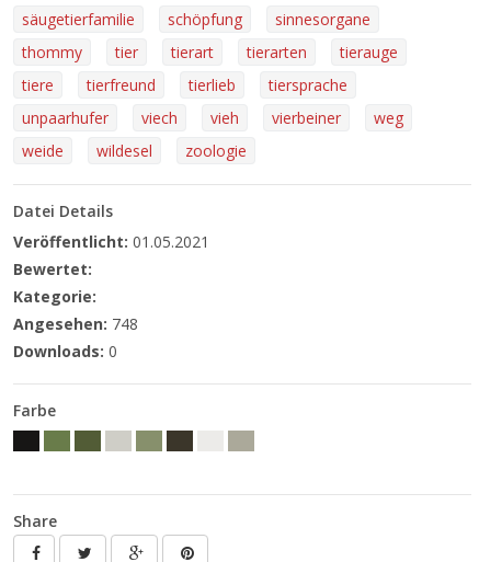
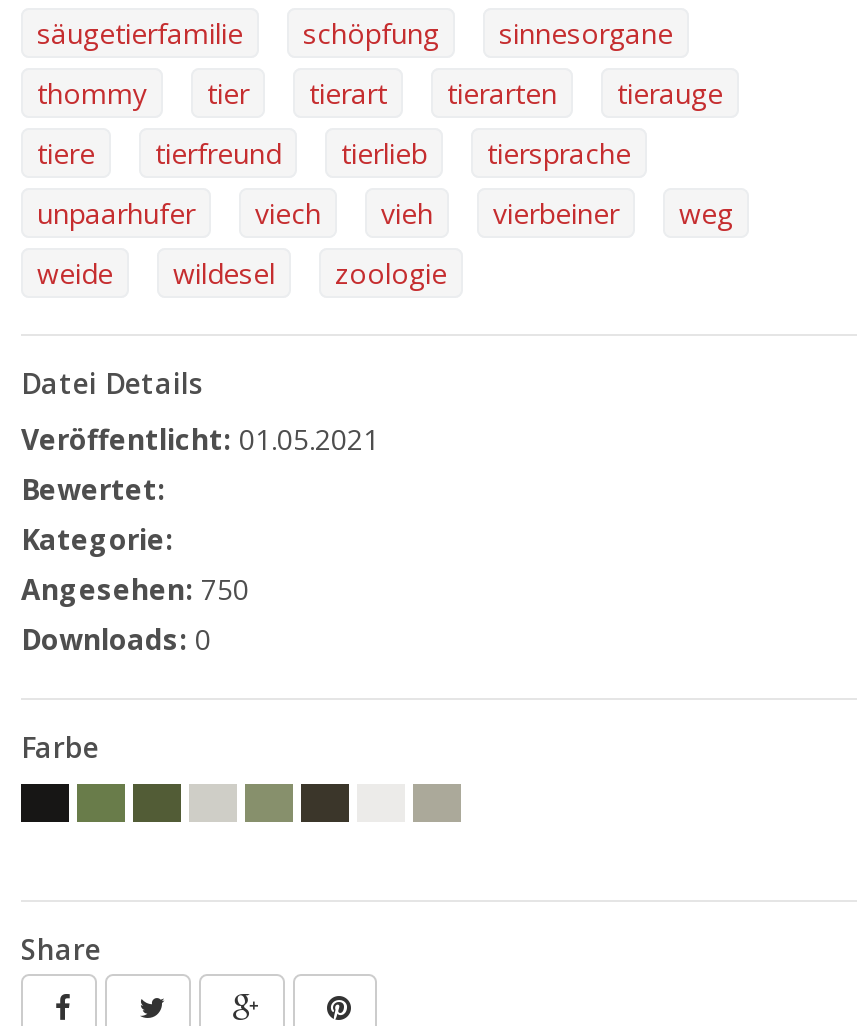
- Angesehen: 748
+ Angesehen: 750
